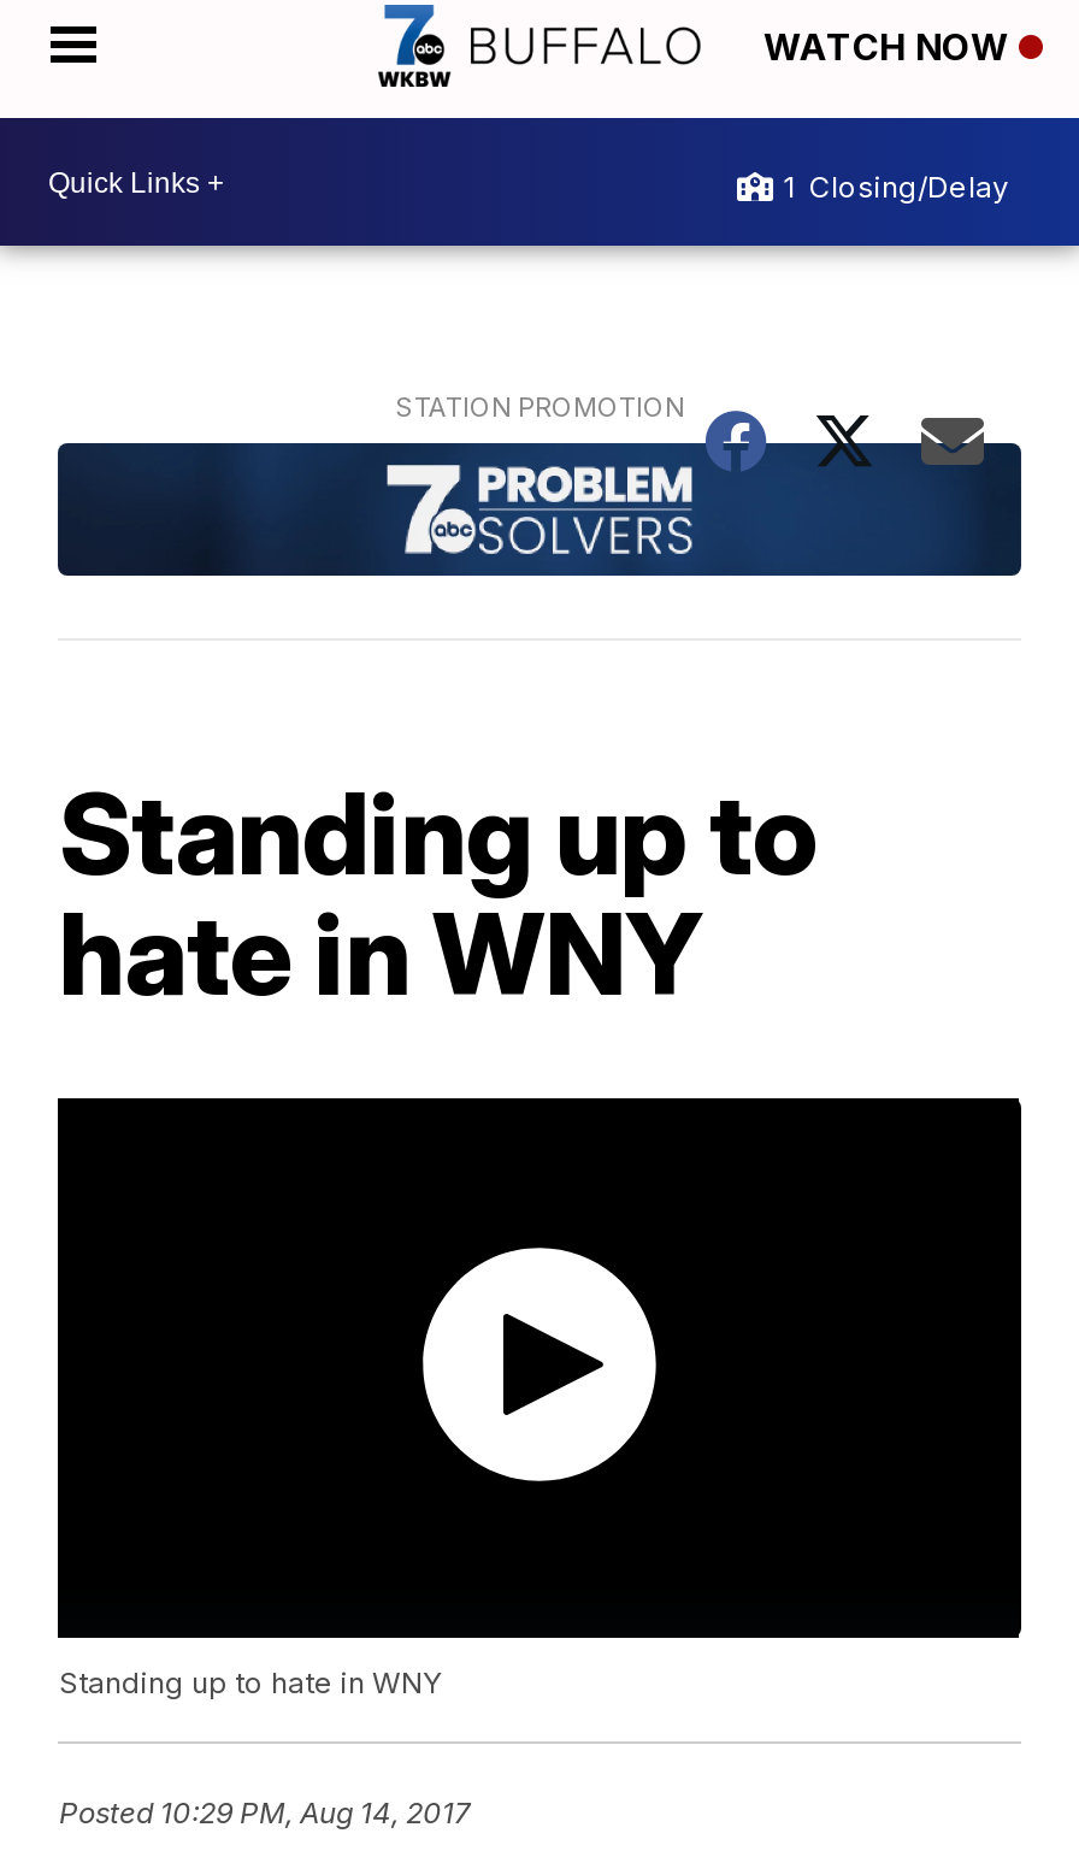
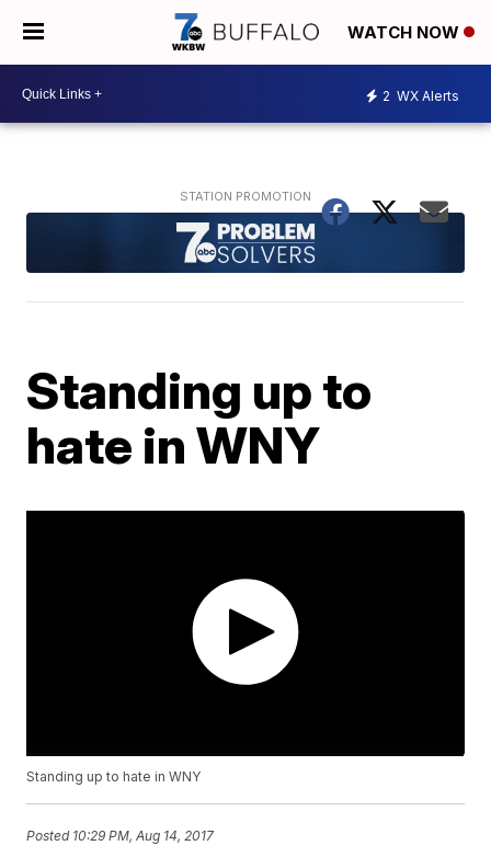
- 1 Closing/Delay
+ 2 WX Alerts
